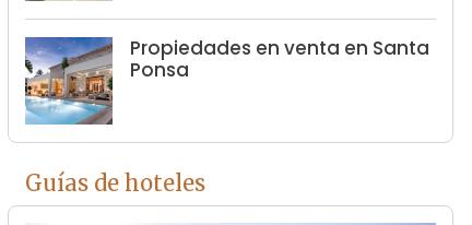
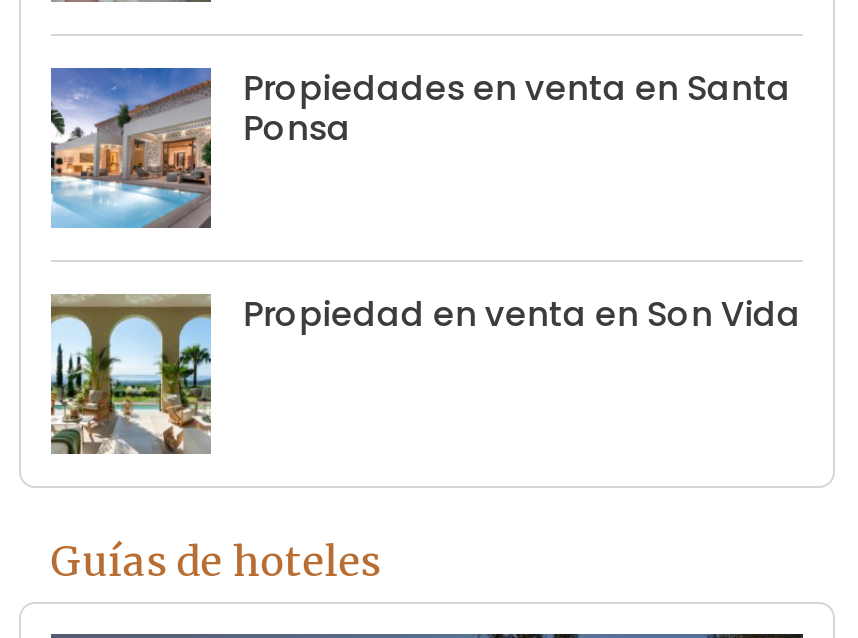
+ [image]
+ Propiedad en venta en Son Vida
